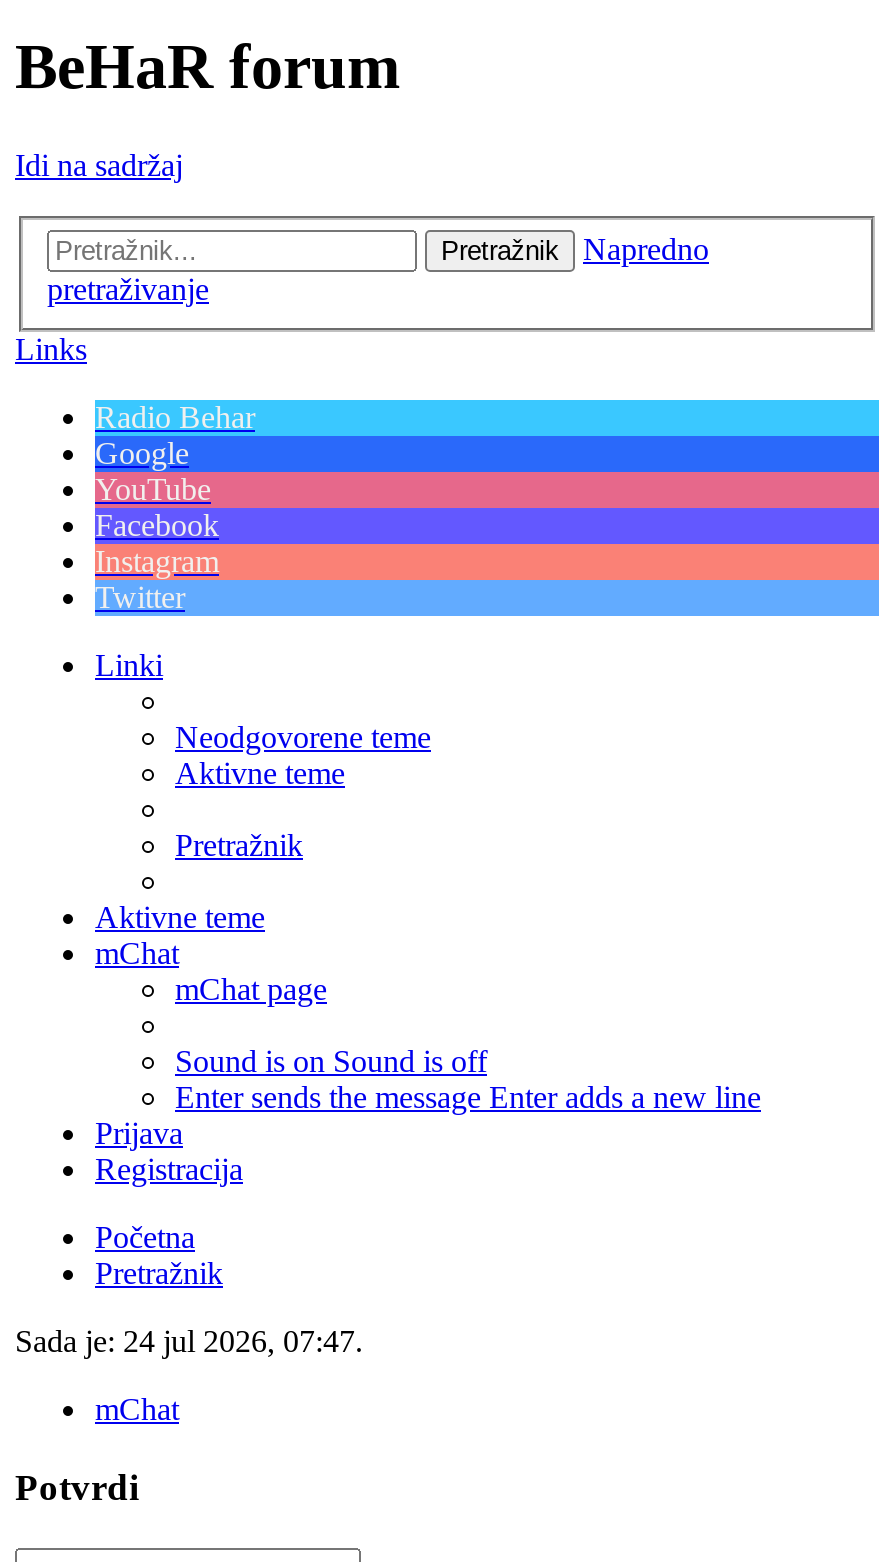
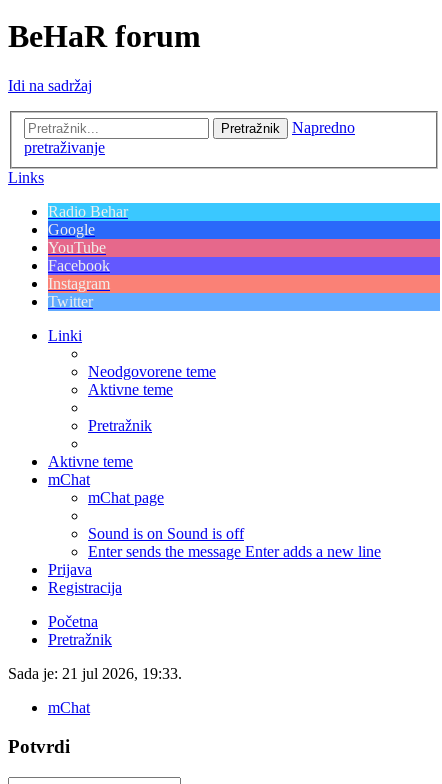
- Sada je: 24 jul 2026, 07:47.
+ Sada je: 21 jul 2026, 19:33.
